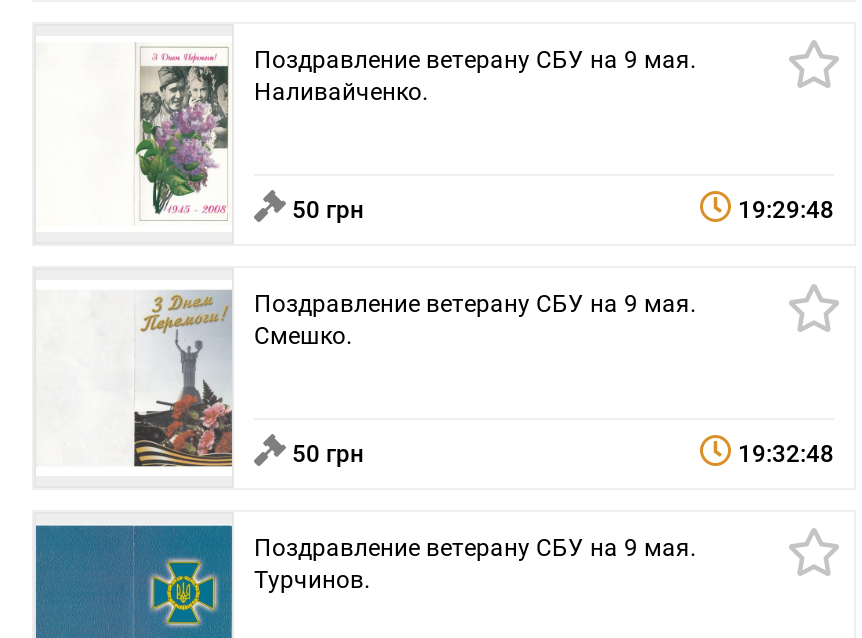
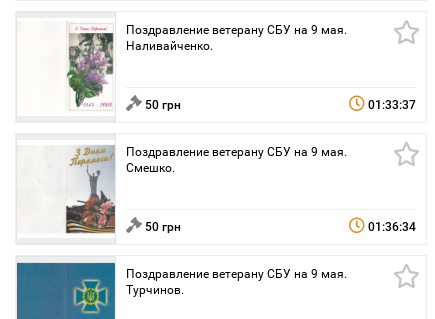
- 19:29:48
+ 01:33:37

- 19:32:48
+ 01:36:34
